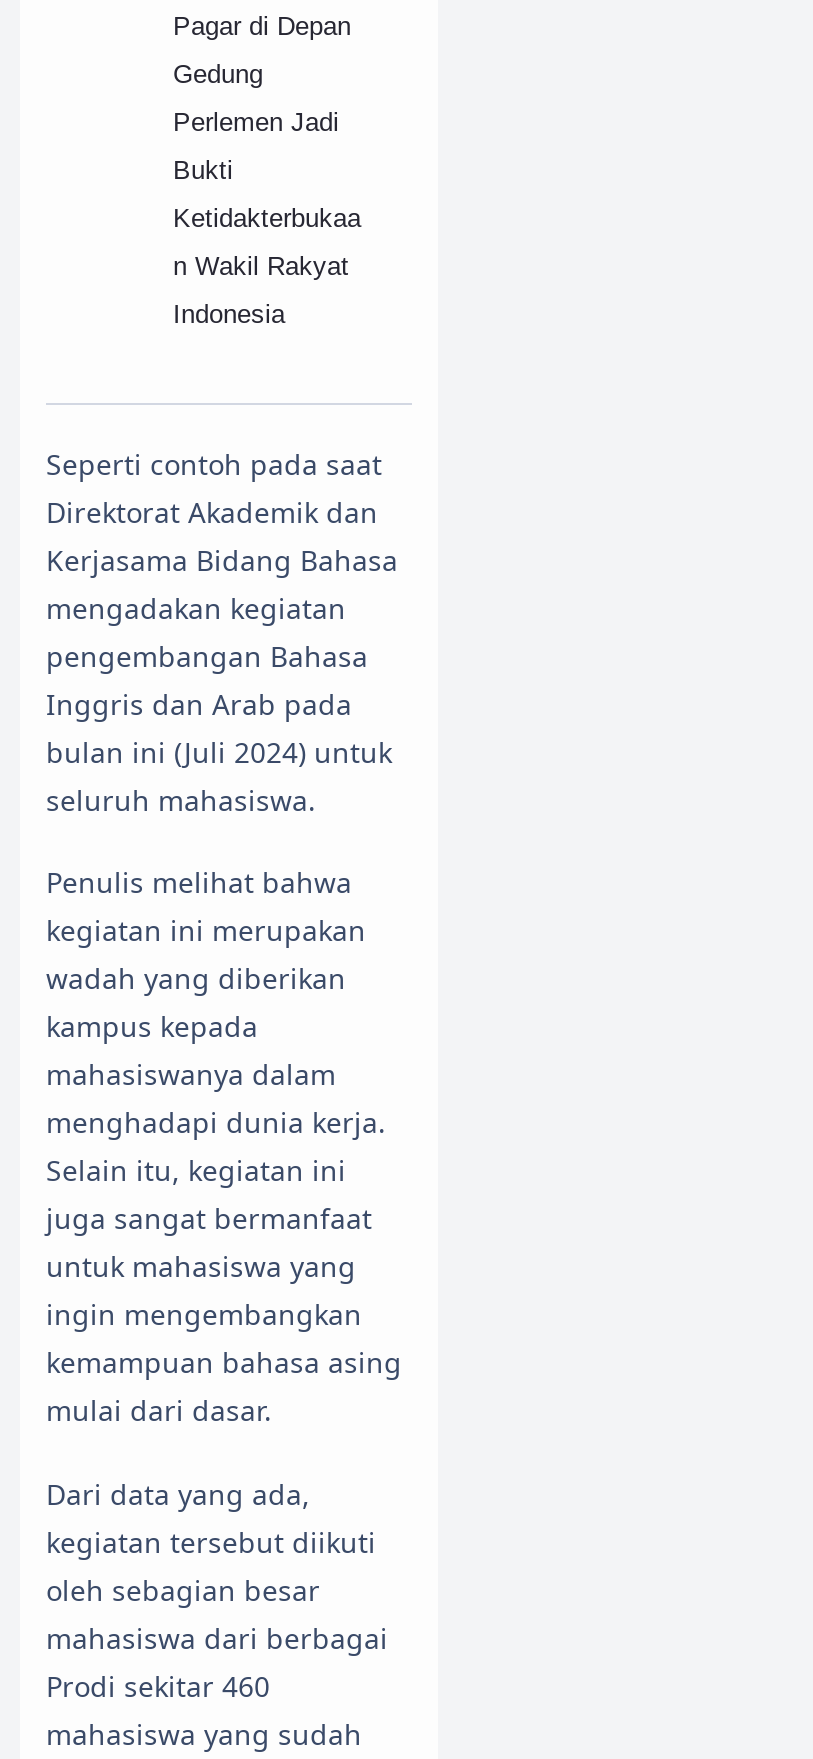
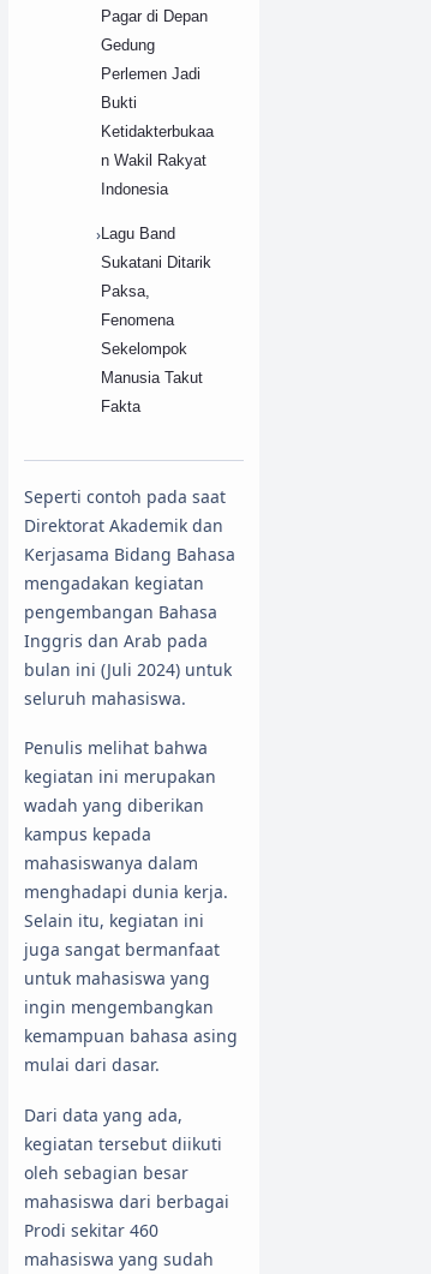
+ Lagu Band
+ Sukatani Ditarik
+ Paksa,
+ Fenomena
+ Sekelompok
+ Manusia Takut
+ Fakta
